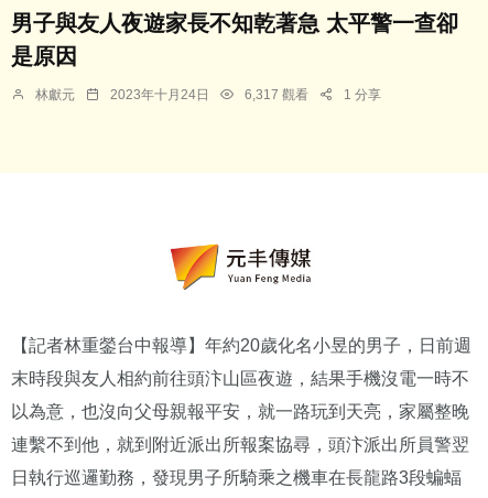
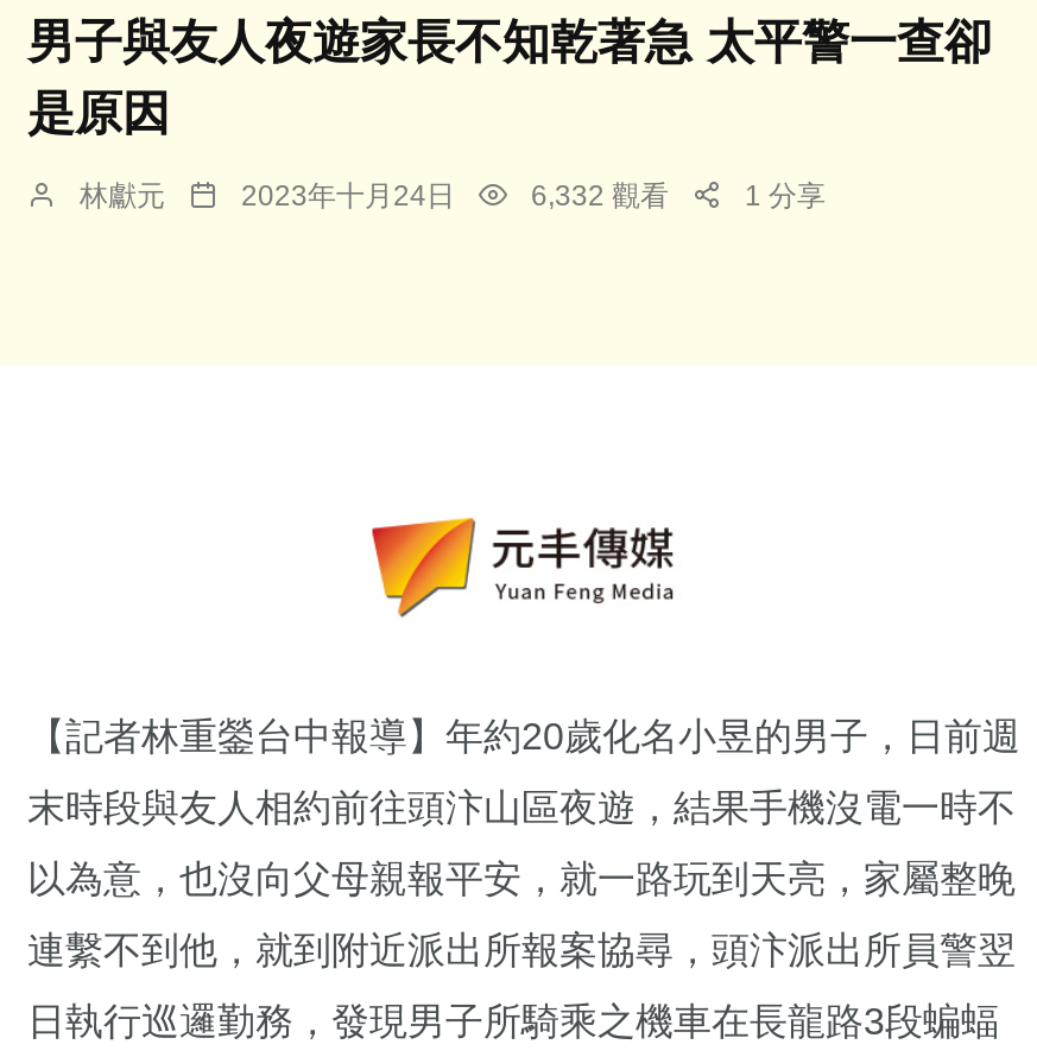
- 6,317 觀看
+ 6,332 觀看
